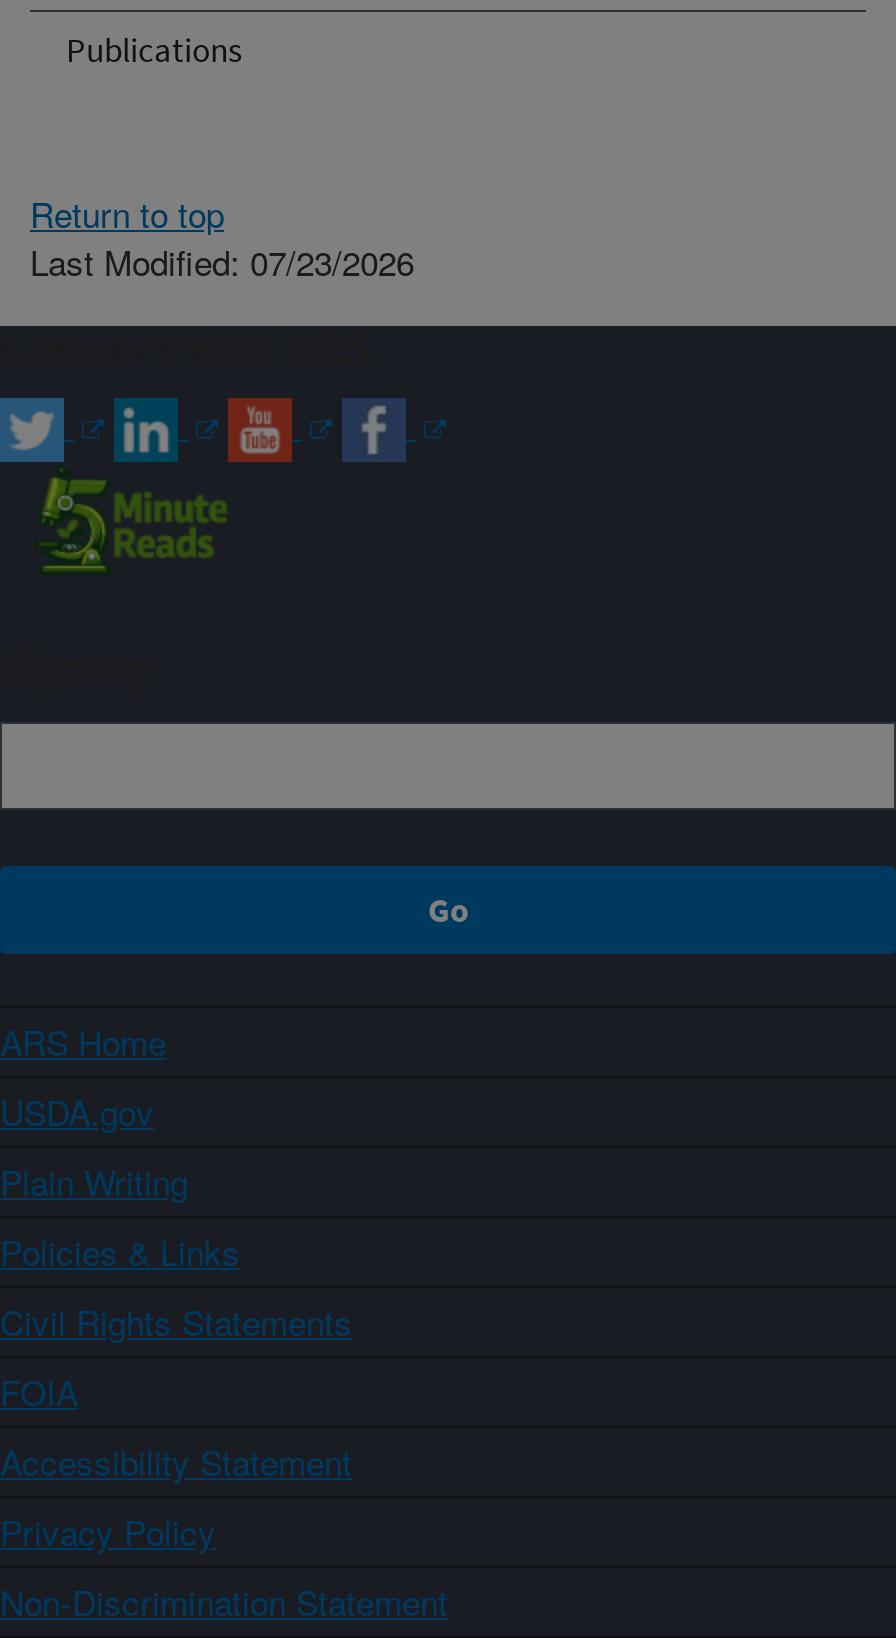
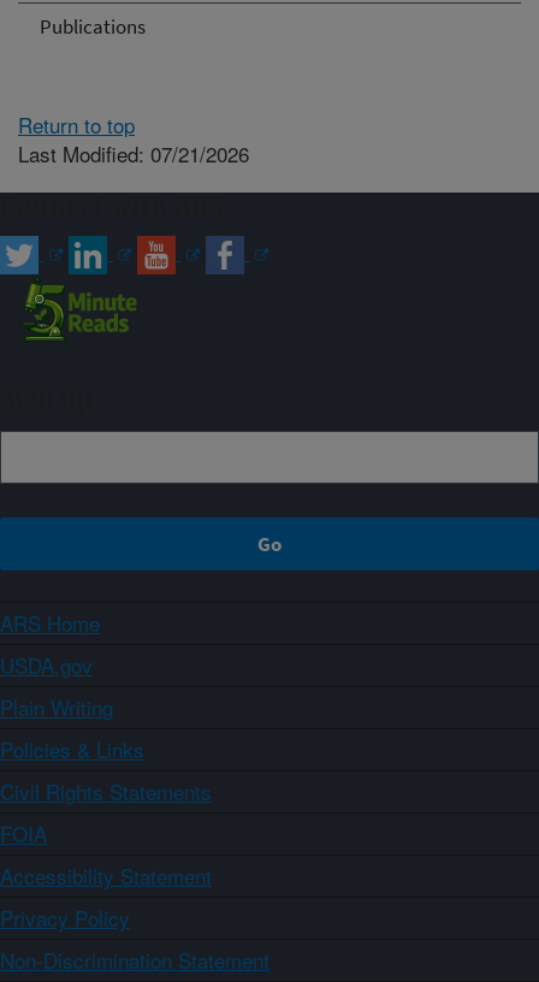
- Last Modified: 07/23/2026
+ Last Modified: 07/21/2026
